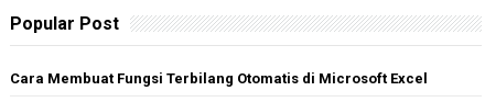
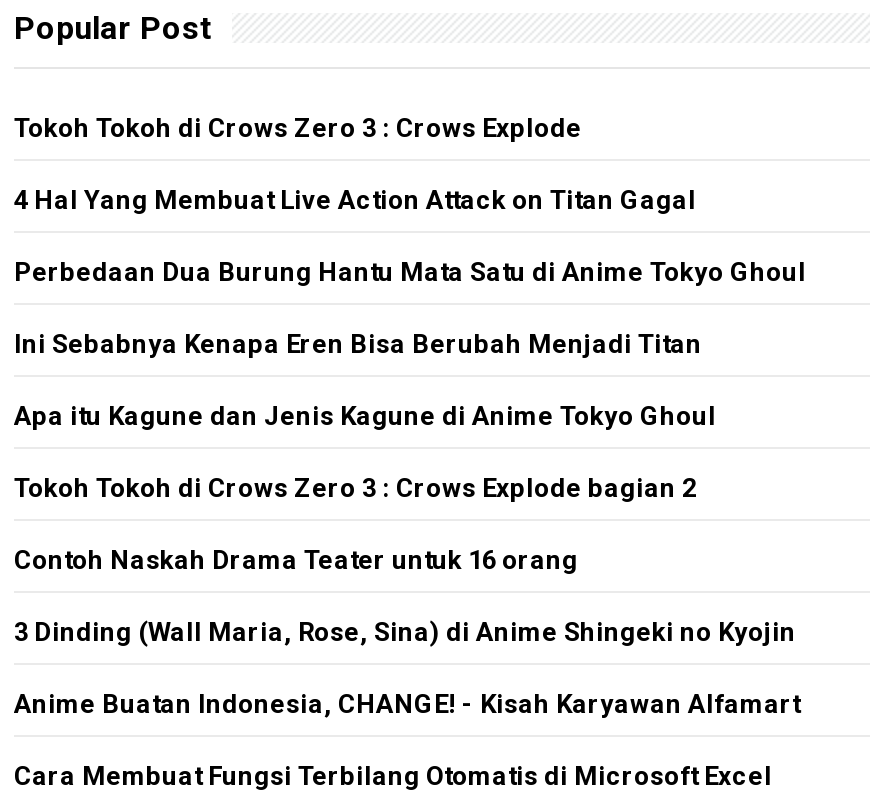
+ Tokoh Tokoh di Crows Zero 3 : Crows Explode
+ 4 Hal Yang Membuat Live Action Attack on Titan Gagal
+ Perbedaan Dua Burung Hantu Mata Satu di Anime Tokyo Ghoul
+ Ini Sebabnya Kenapa Eren Bisa Berubah Menjadi Titan
+ Apa itu Kagune dan Jenis Kagune di Anime Tokyo Ghoul
+ Tokoh Tokoh di Crows Zero 3 : Crows Explode bagian 2
+ Contoh Naskah Drama Teater untuk 16 orang
+ 3 Dinding (Wall Maria, Rose, Sina) di Anime Shingeki no Kyojin
+ Anime Buatan Indonesia, CHANGE! - Kisah Karyawan Alfamart
